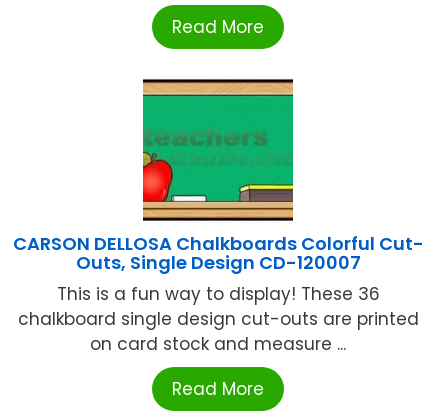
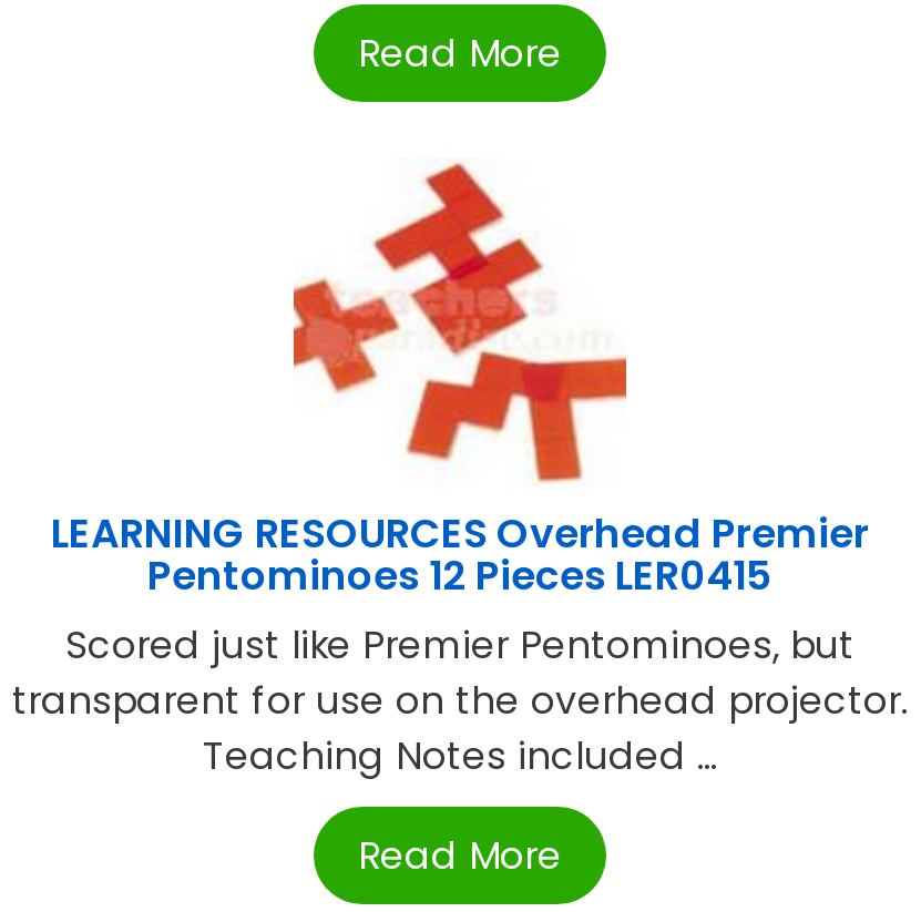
- [image]
- CARSON DELLOSA Chalkboards Colorful Cut-
- Outs, Single Design CD-120007
- This is a fun way to display! These 36
- chalkboard single design cut-outs are printed
- on card stock and measure ...
+ [image]
+ LEARNING RESOURCES Overhead Premier
+ Pentominoes 12 Pieces LER0415
+ Scored just like Premier Pentominoes, but
+ transparent for use on the overhead projector.
+ Teaching Notes included ...
